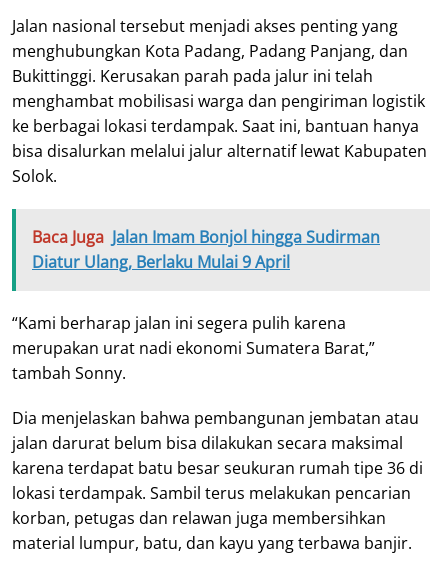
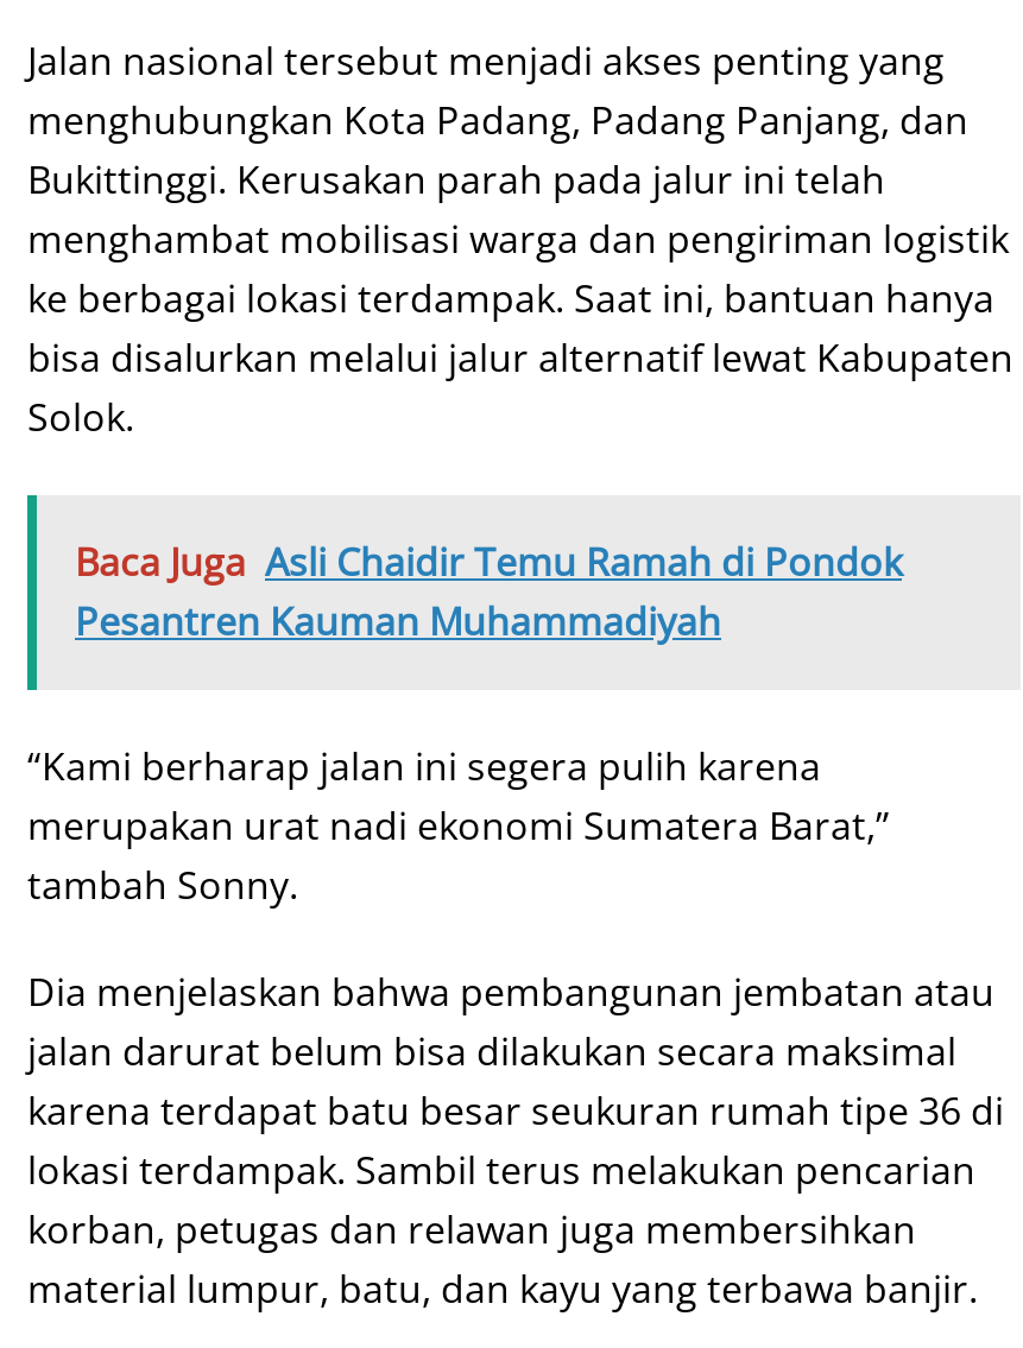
- Baca Juga Jalan Imam Bonjol hingga Sudirman
- Diatur Ulang, Berlaku Mulai 9 April
+ Baca Juga Asli Chaidir Temu Ramah di Pondok
+ Pesantren Kauman Muhammadiyah
